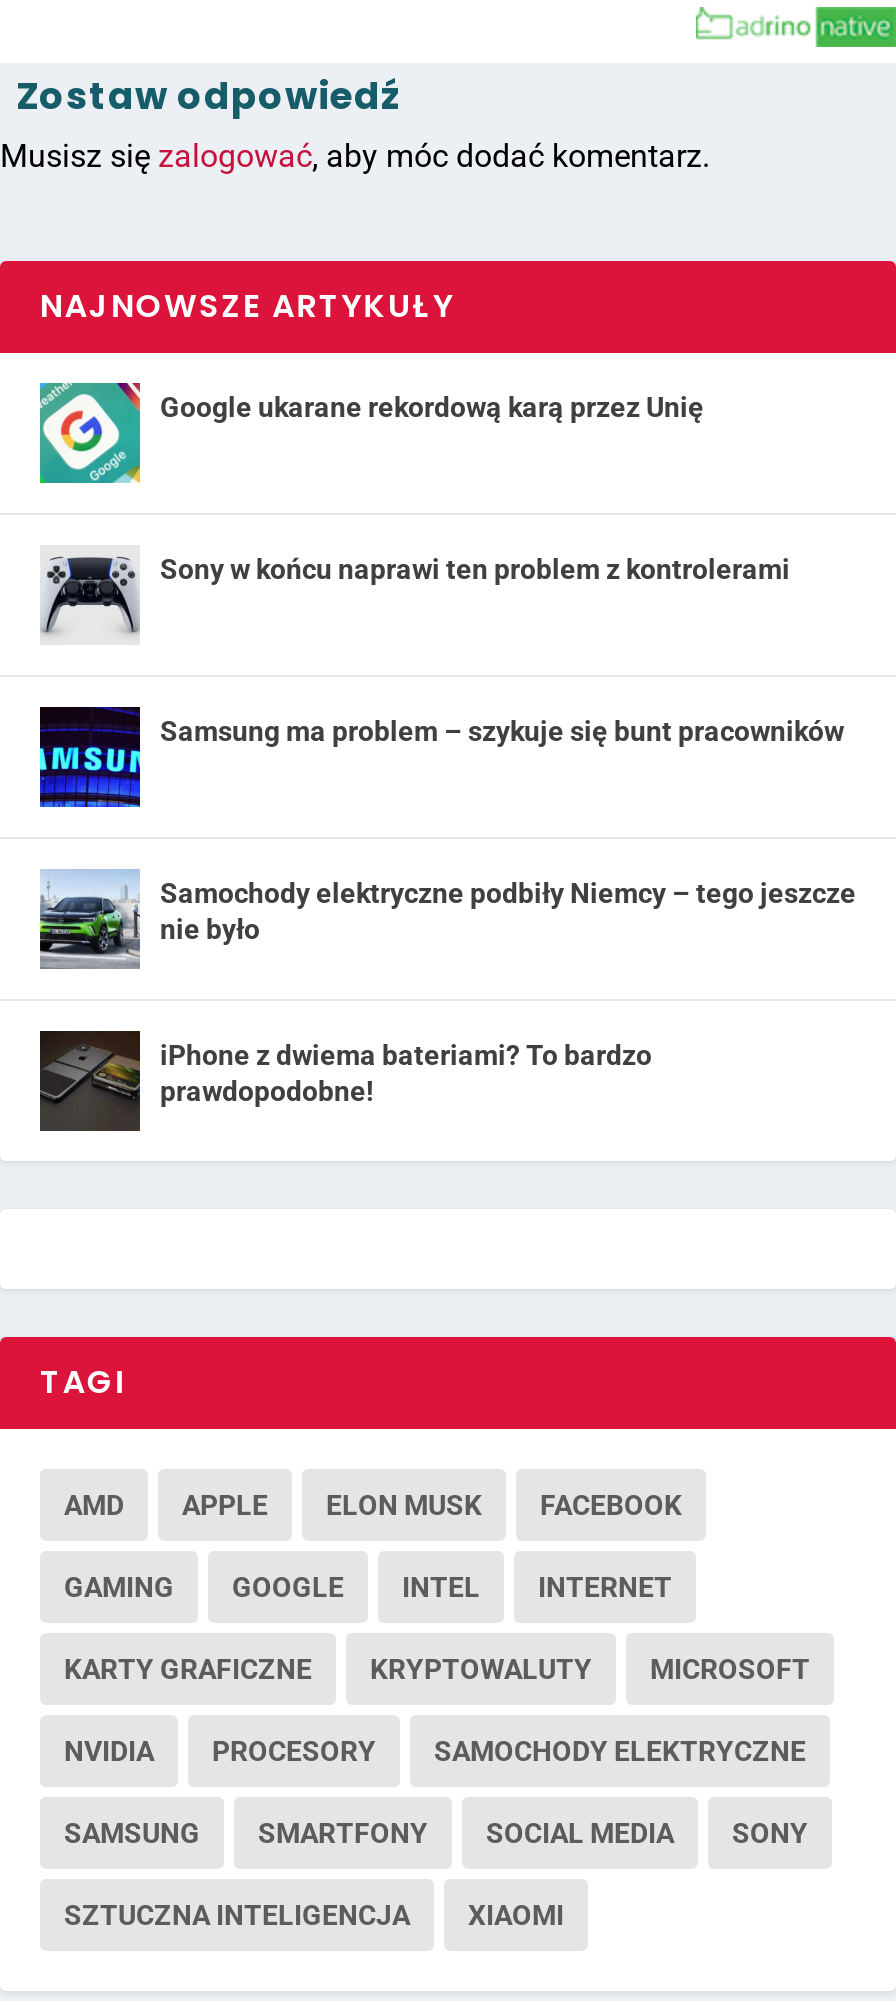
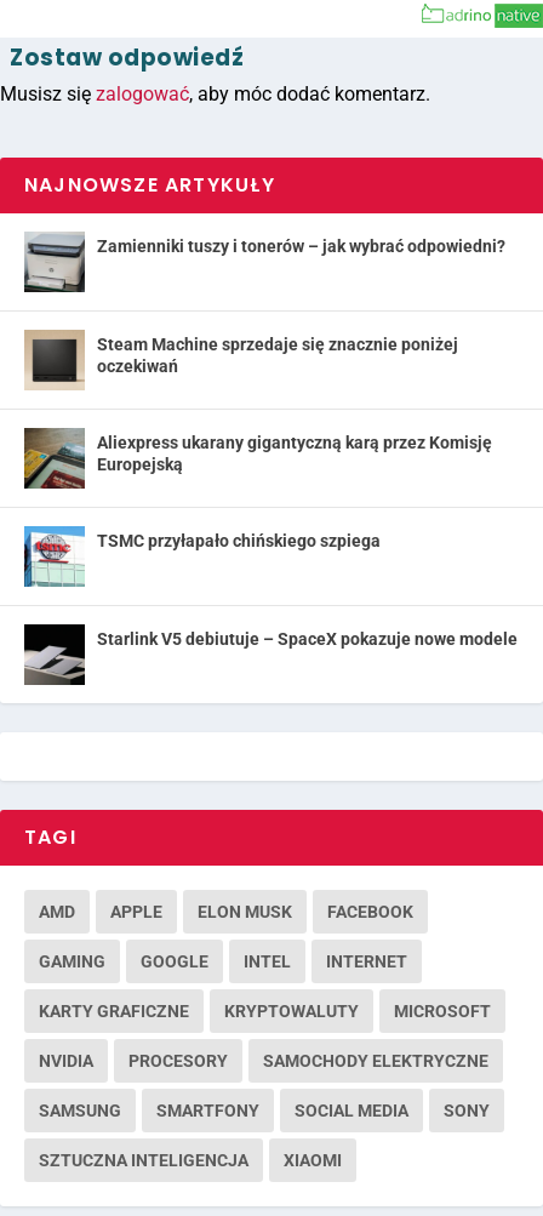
- [image]
- Google ukarane rekordową karą przez Unię
+ [image]
+ Zamienniki tuszy i tonerów – jak wybrać odpowiedni?

- [image]
- Sony w końcu naprawi ten problem z kontrolerami
+ [image]
+ Steam Machine sprzedaje się znacznie poniżej
+ oczekiwań

- [image]
- Samsung ma problem – szykuje się bunt pracowników
+ [image]
+ Aliexpress ukarany gigantyczną karą przez Komisję
+ Europejską

- [image]
- Samochody elektryczne podbiły Niemcy – tego jeszcze
- nie było
+ [image]
+ TSMC przyłapało chińskiego szpiega

- [image]
- iPhone z dwiema bateriami? To bardzo
- prawdopodobne!
+ [image]
+ Starlink V5 debiutuje – SpaceX pokazuje nowe modele
